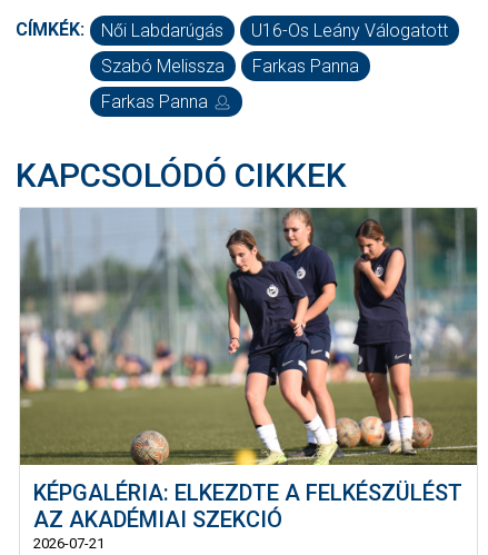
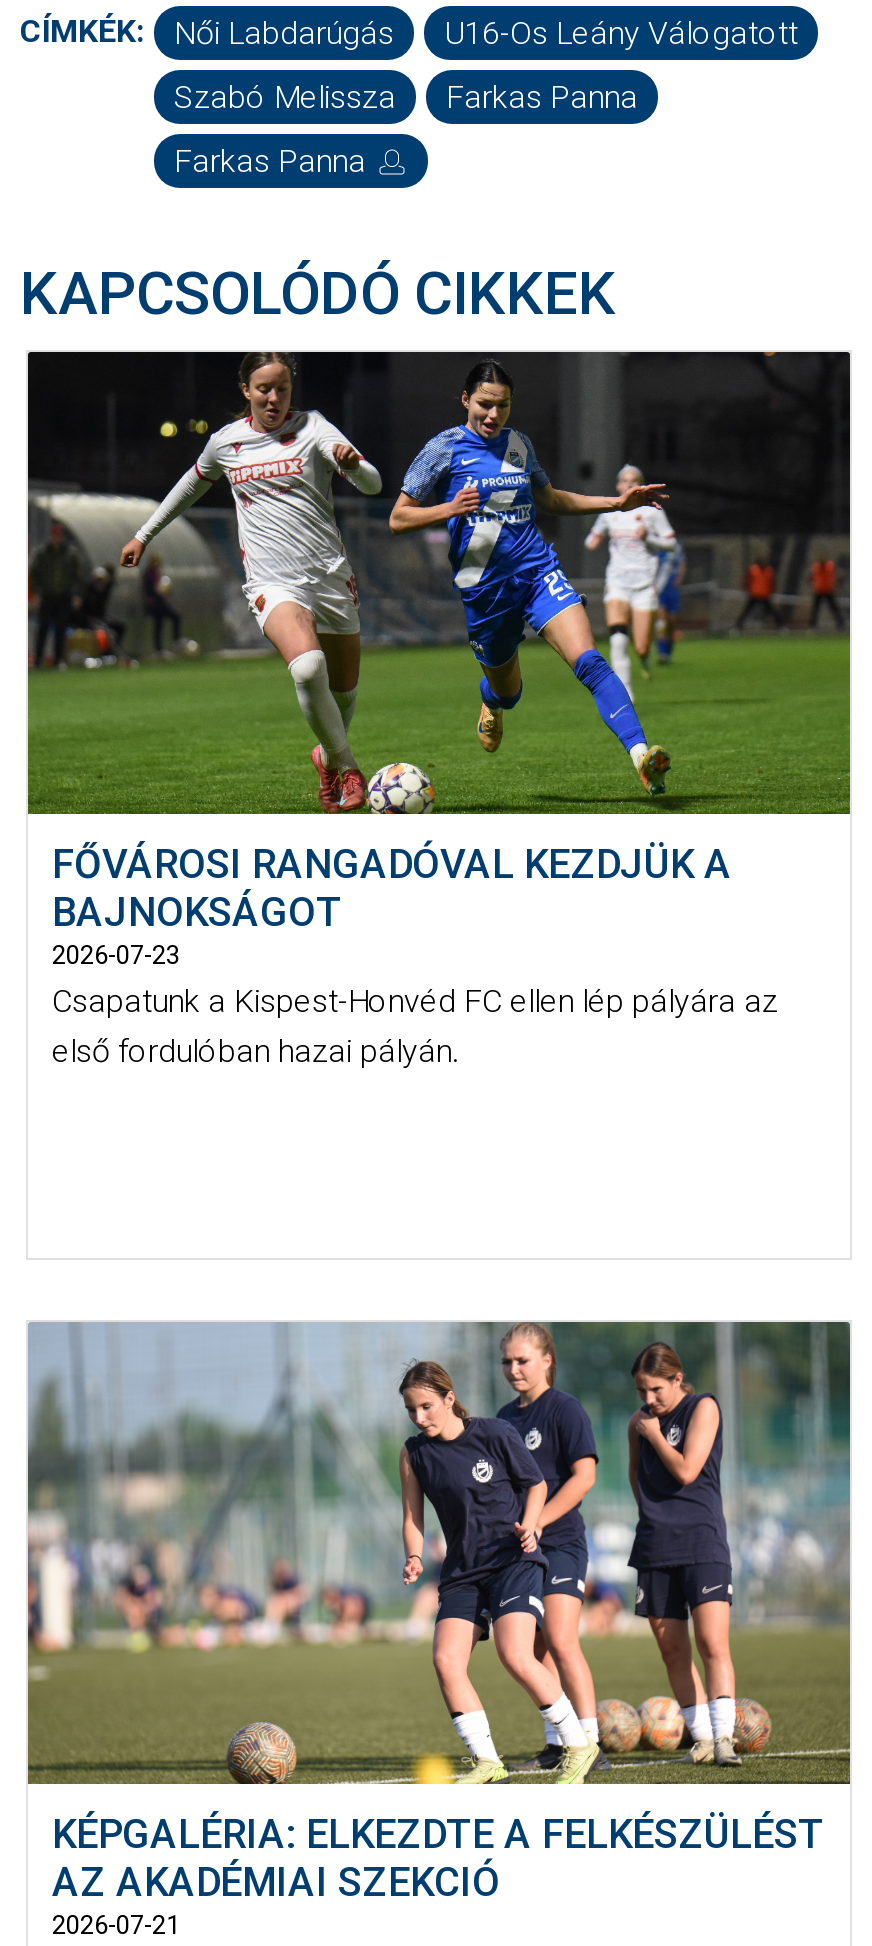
+ [image]
+ FŐVÁROSI RANGADÓVAL KEZDJÜK A
+ BAJNOKSÁGOT
+ 2026-07-23
+ Csapatunk a Kispest-Honvéd FC ellen lép pályára az
+ első fordulóban hazai pályán.
